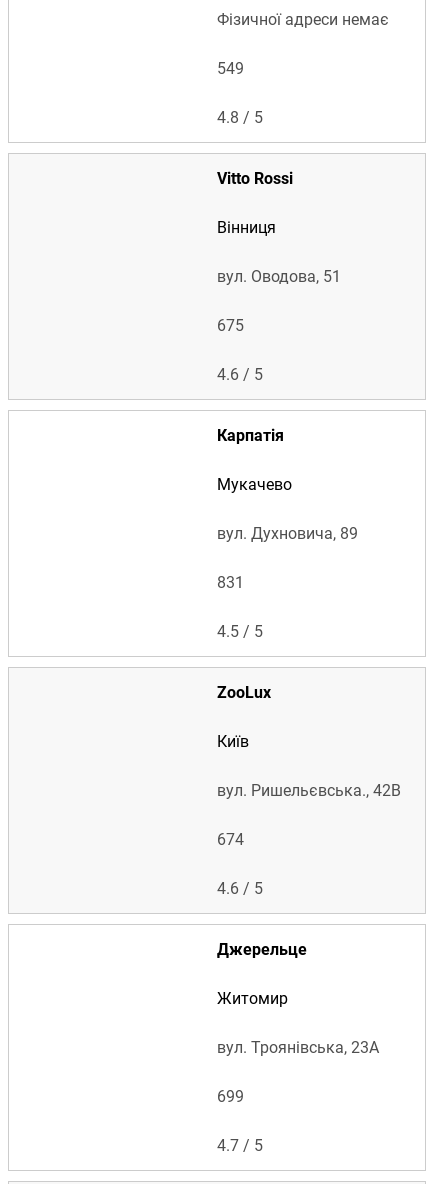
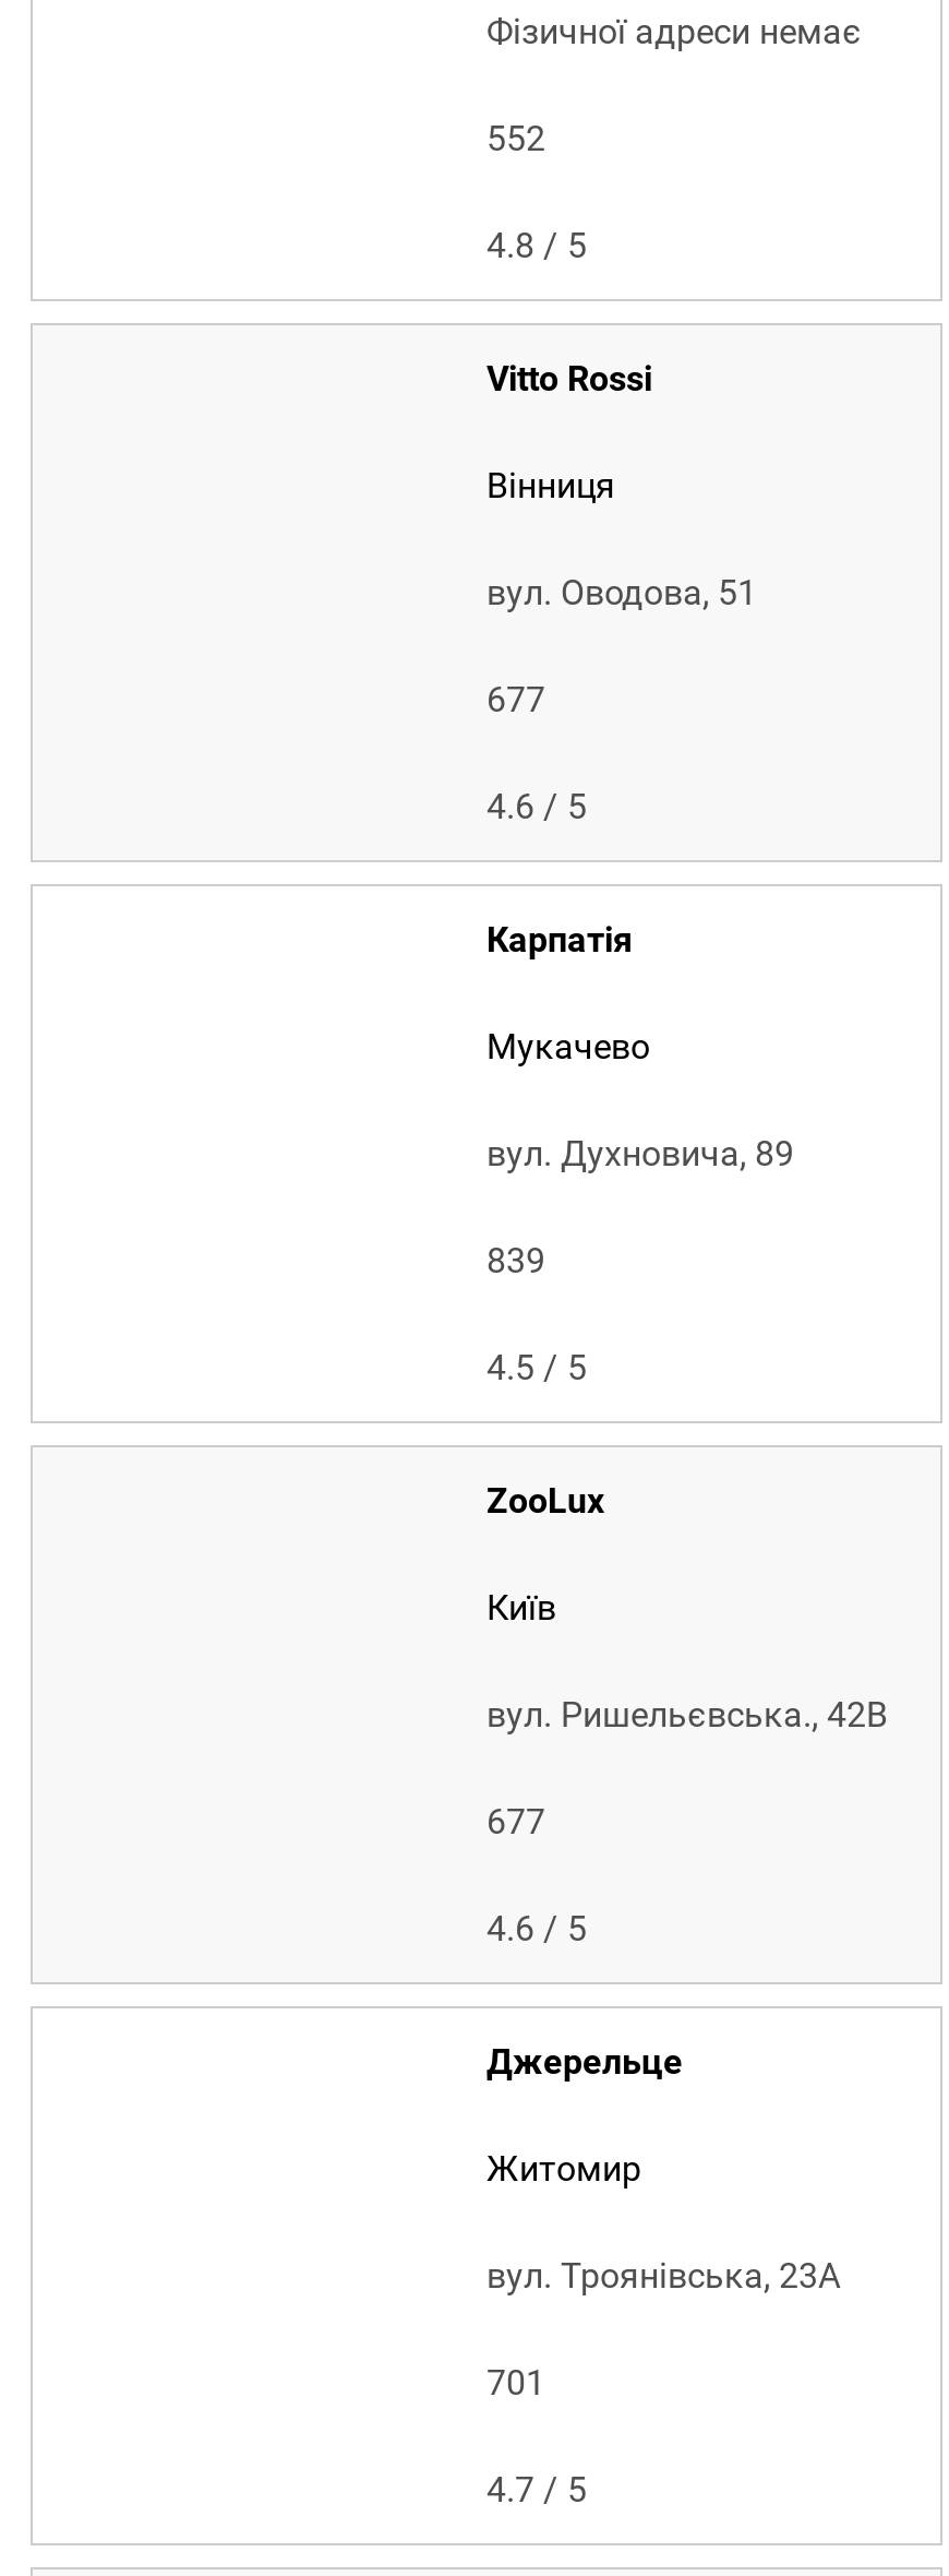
- 549
+ 552

- 675
+ 677

- 831
+ 839

- 674
+ 677

- 699
+ 701
